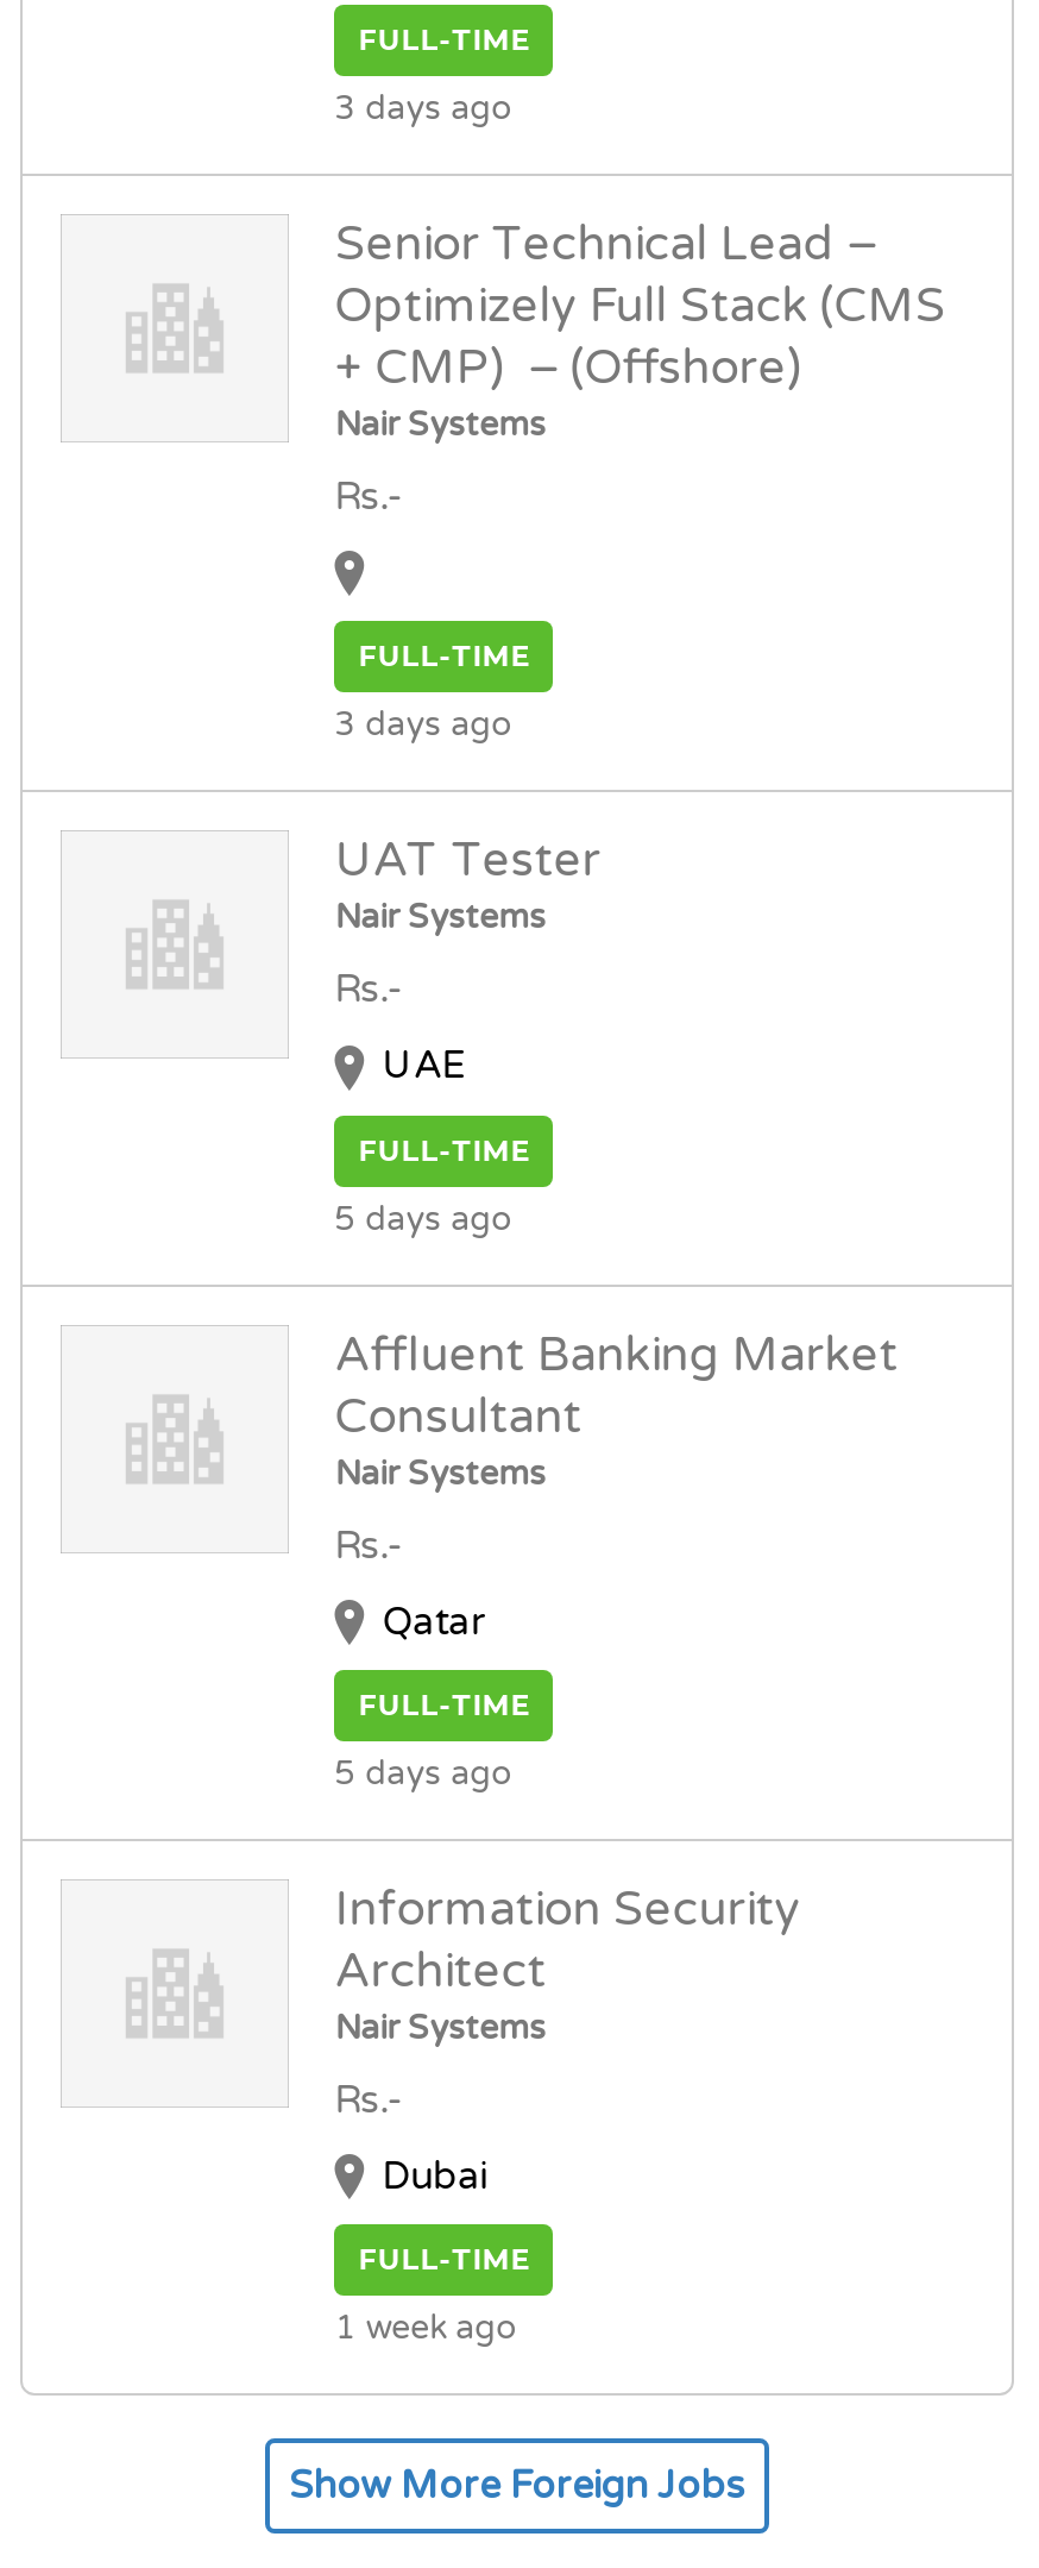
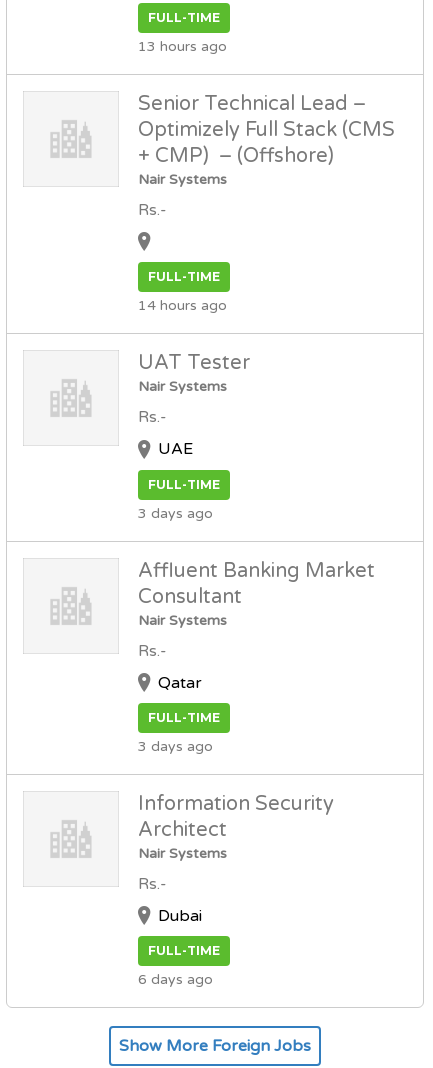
- 3 days ago
+ 13 hours ago

- 3 days ago
+ 14 hours ago

- 5 days ago
+ 3 days ago

- 5 days ago
+ 3 days ago

- 1 week ago
+ 6 days ago
